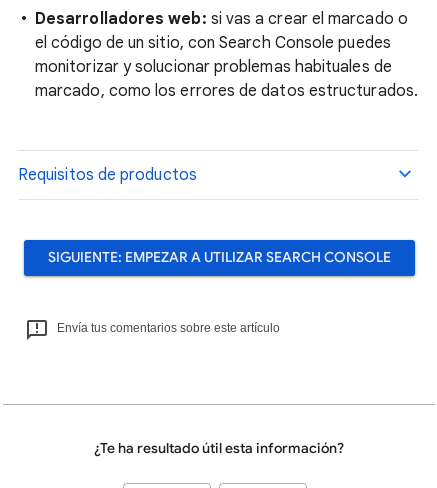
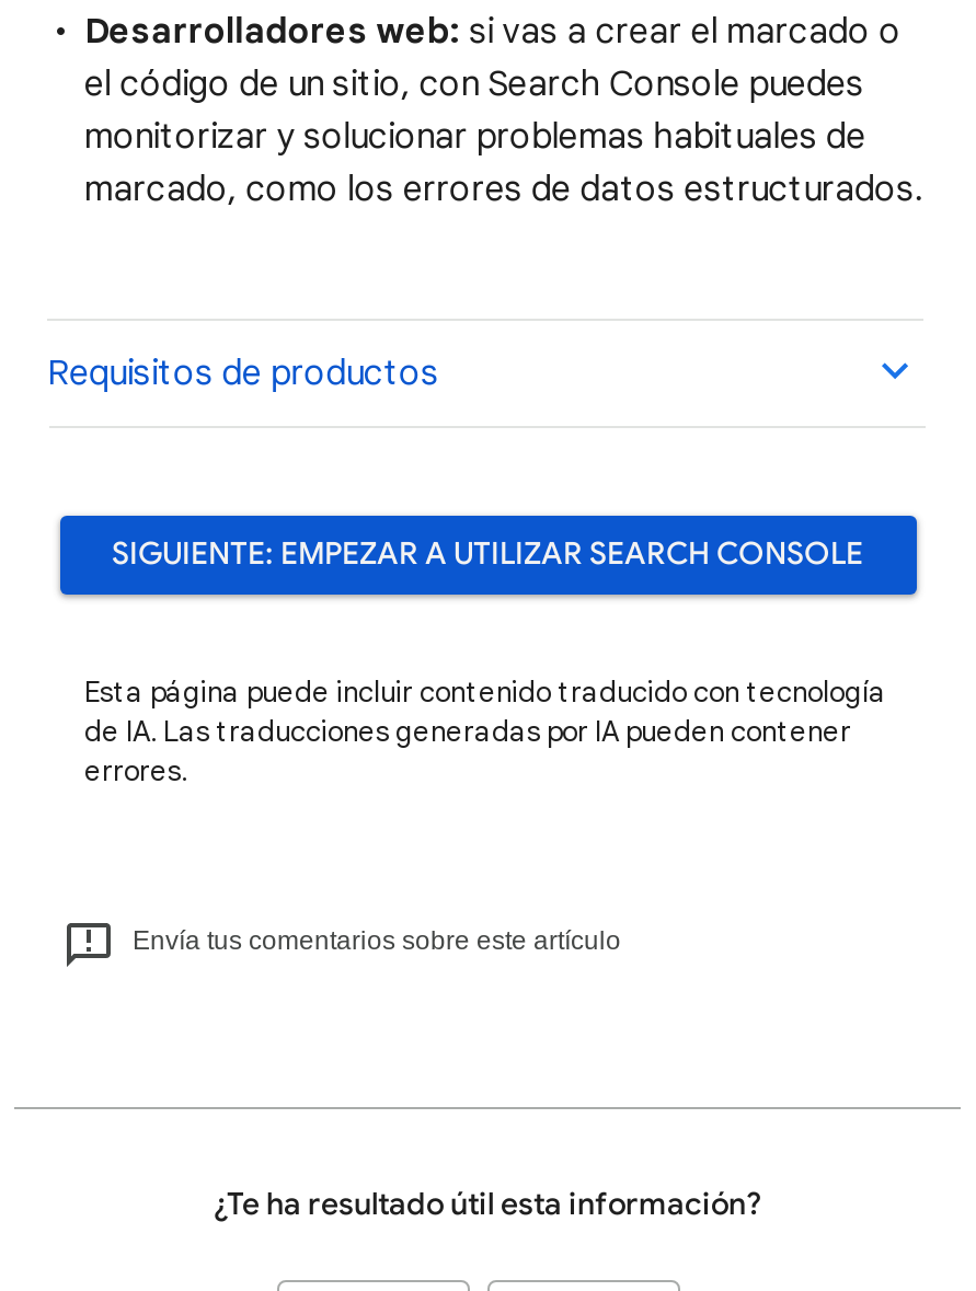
+ Esta página puede incluir contenido traducido con tecnología
+ de IA. Las traducciones generadas por IA pueden contener
+ errores.
